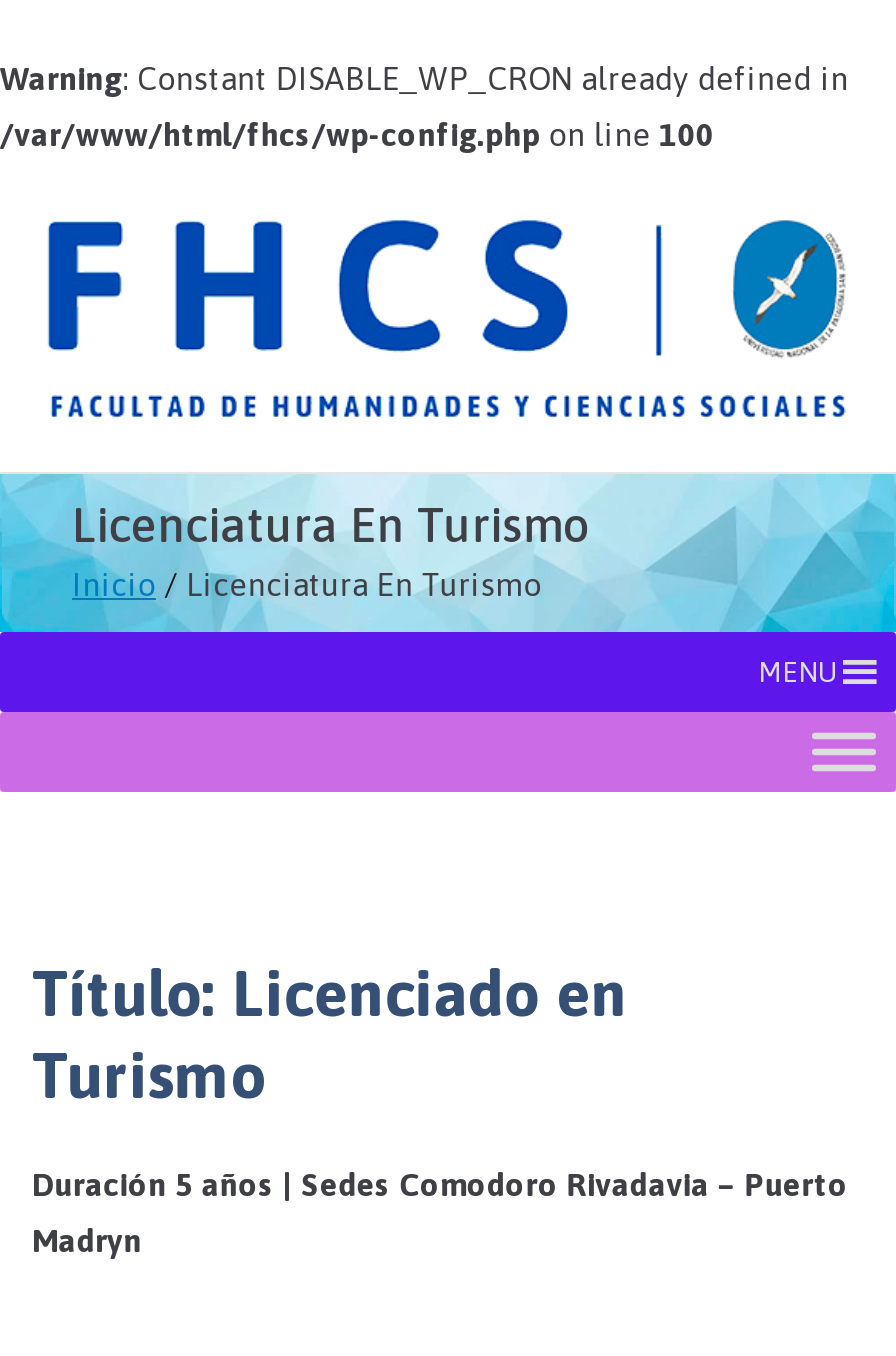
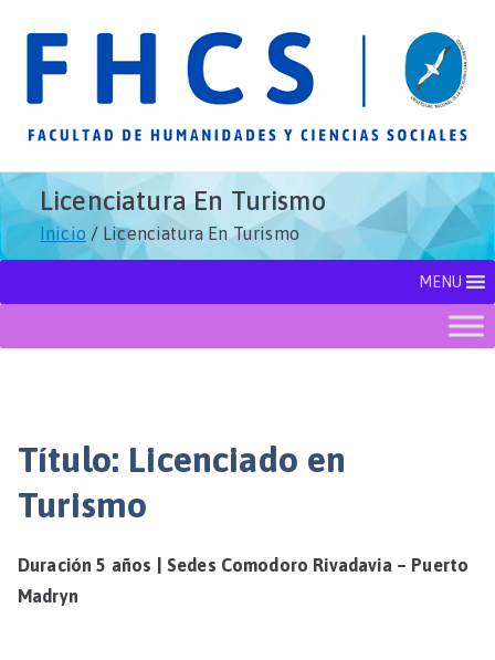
- Warning: Constant DISABLE_WP_CRON already defined in
- /var/www/html/fhcs/wp-config.php on line 100
